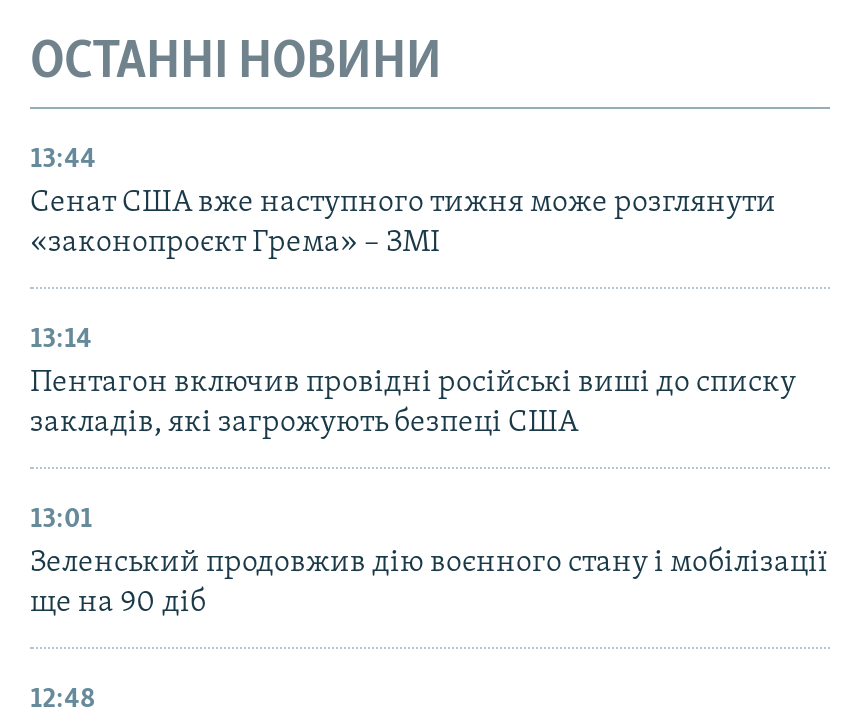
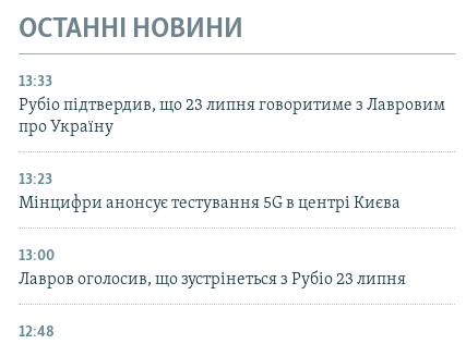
- 13:44
- Сенат CША вже наступного тижня може розглянути
- «законопроєкт Грема» – ЗМІ
+ 13:33
+ Рубіо підтвердив, що 23 липня говоритиме з Лавровим
+ про Україну

- 13:14
- Пентагон включив провідні російські виші до списку
- закладів, які загрожують безпеці США
+ 13:23
+ Мінцифри анонсує тестування 5G в центрі Києва

- 13:01
- Зеленський продовжив дію воєнного стану і мобілізації
- ще на 90 діб
+ 13:00
+ Лавров оголосив, що зустрінеться з Рубіо 23 липня
